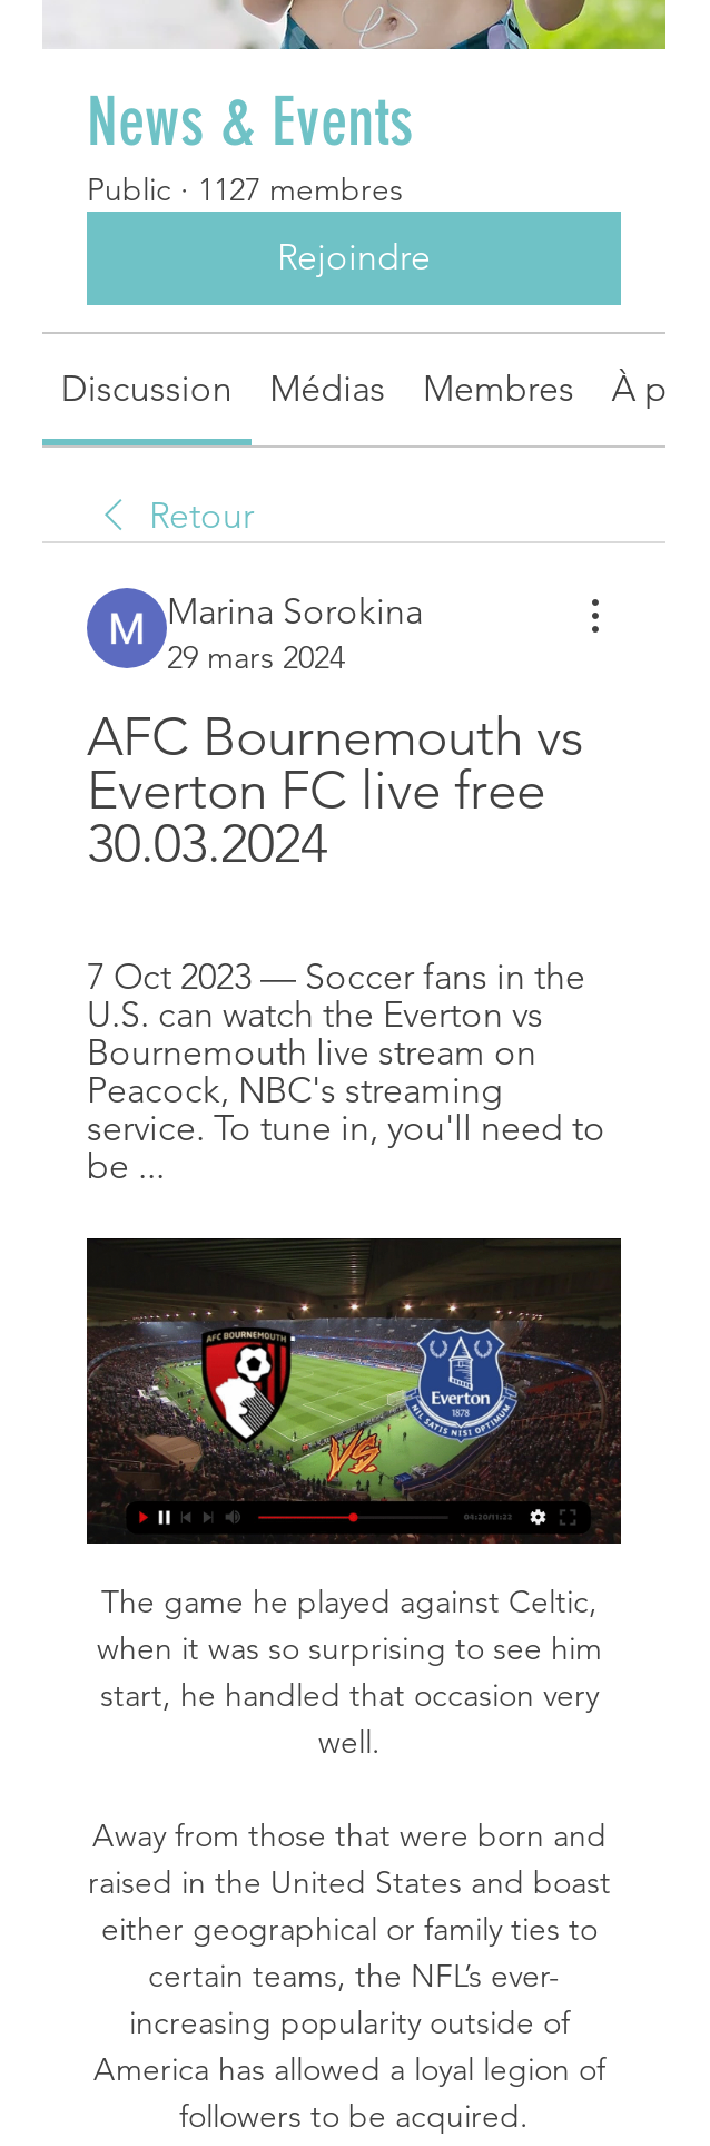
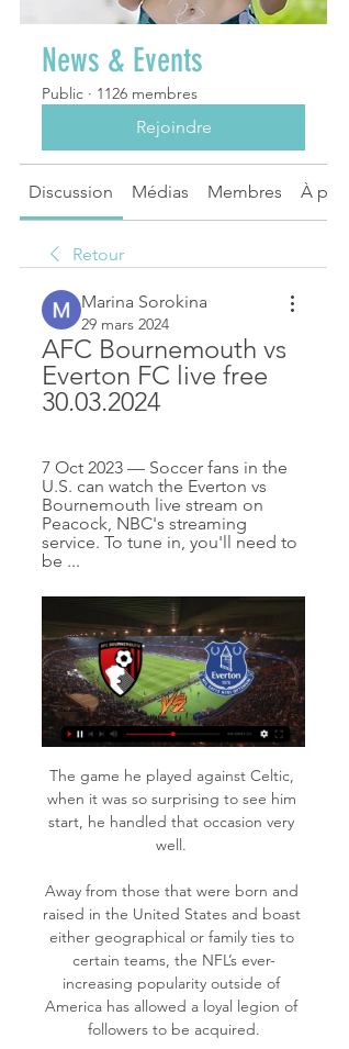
- Public · 1127 membres
+ Public · 1126 membres
